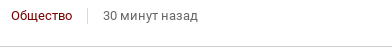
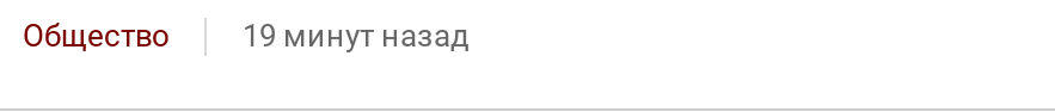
- 30 минут назад
+ 19 минут назад
